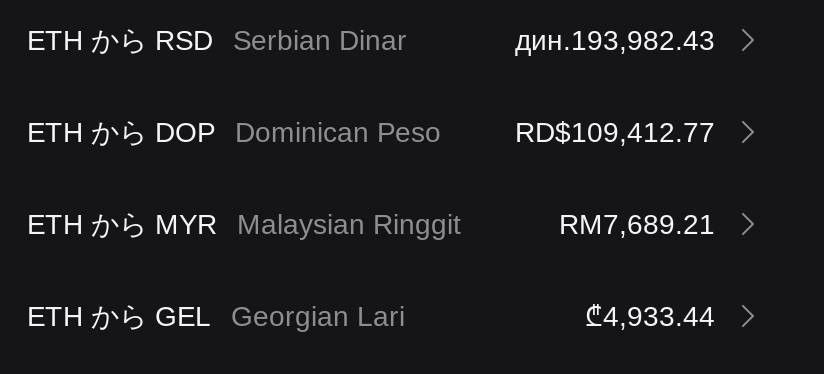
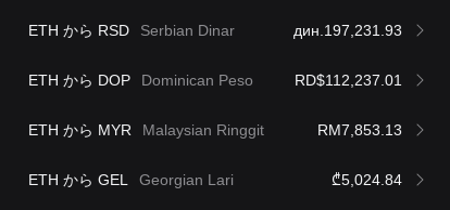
- дин.193,982.43
+ дин.197,231.93

- RD$109,412.77
+ RD$112,237.01

- RM7,689.21
+ RM7,853.13

- ₾4,933.44
+ ₾5,024.84
